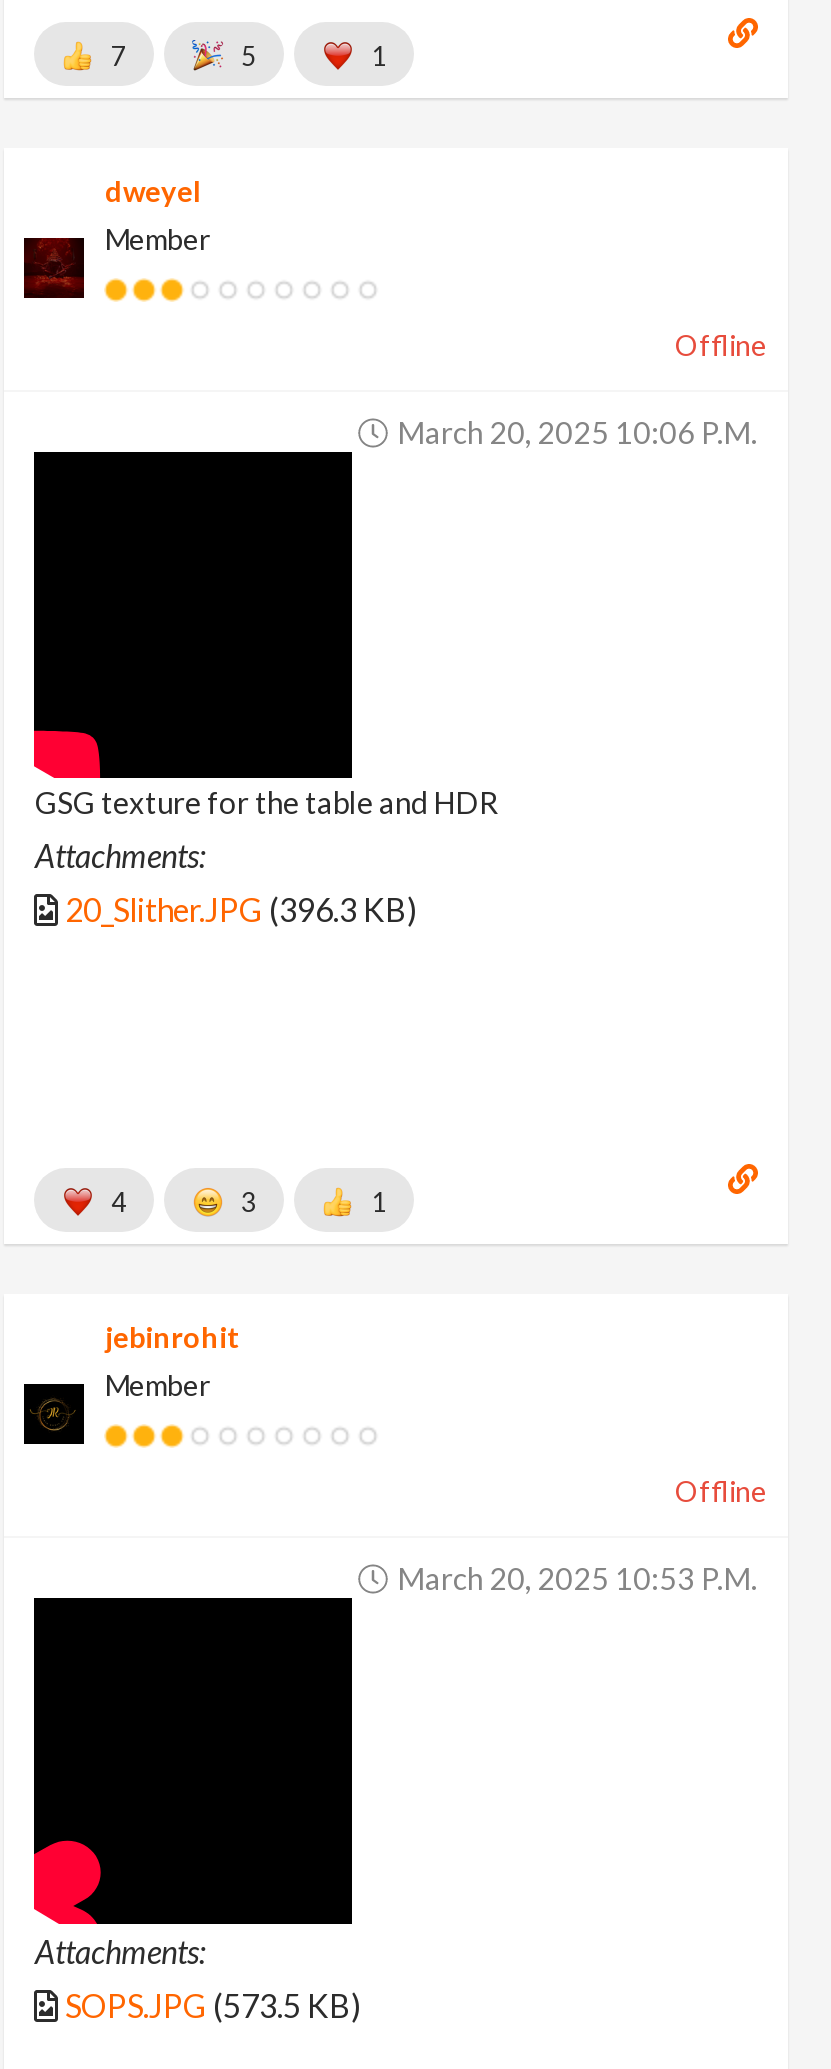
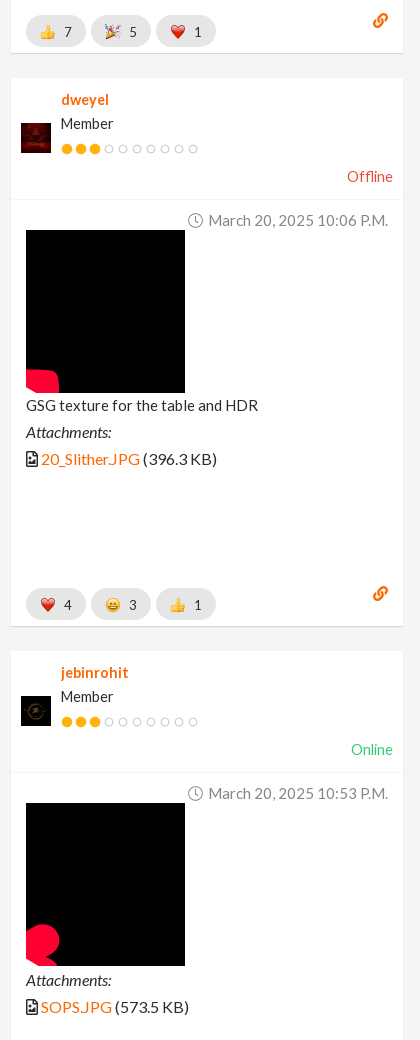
- Offline
+ Online
